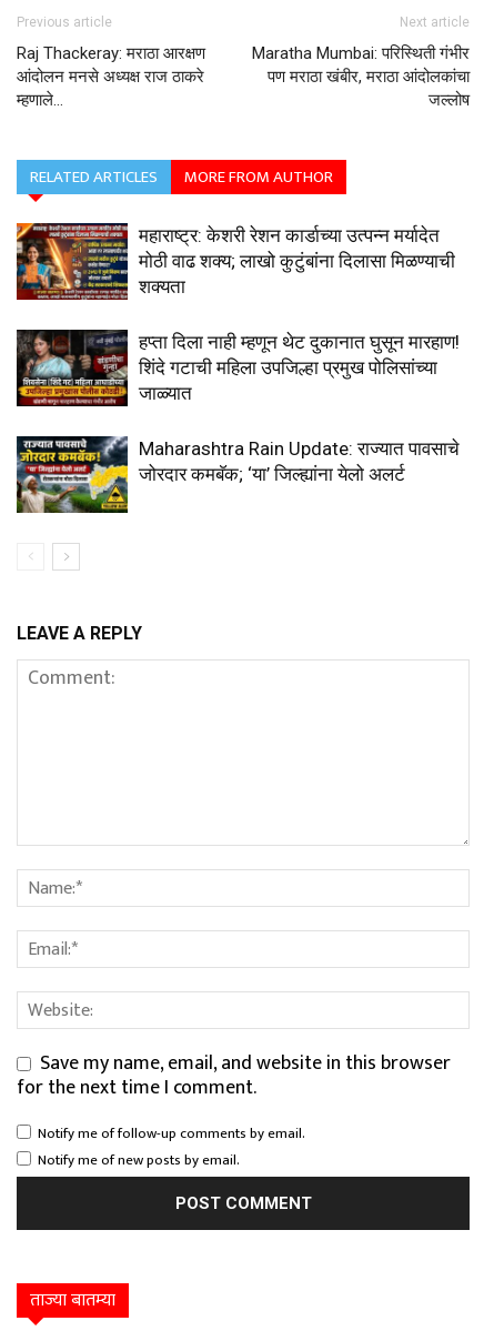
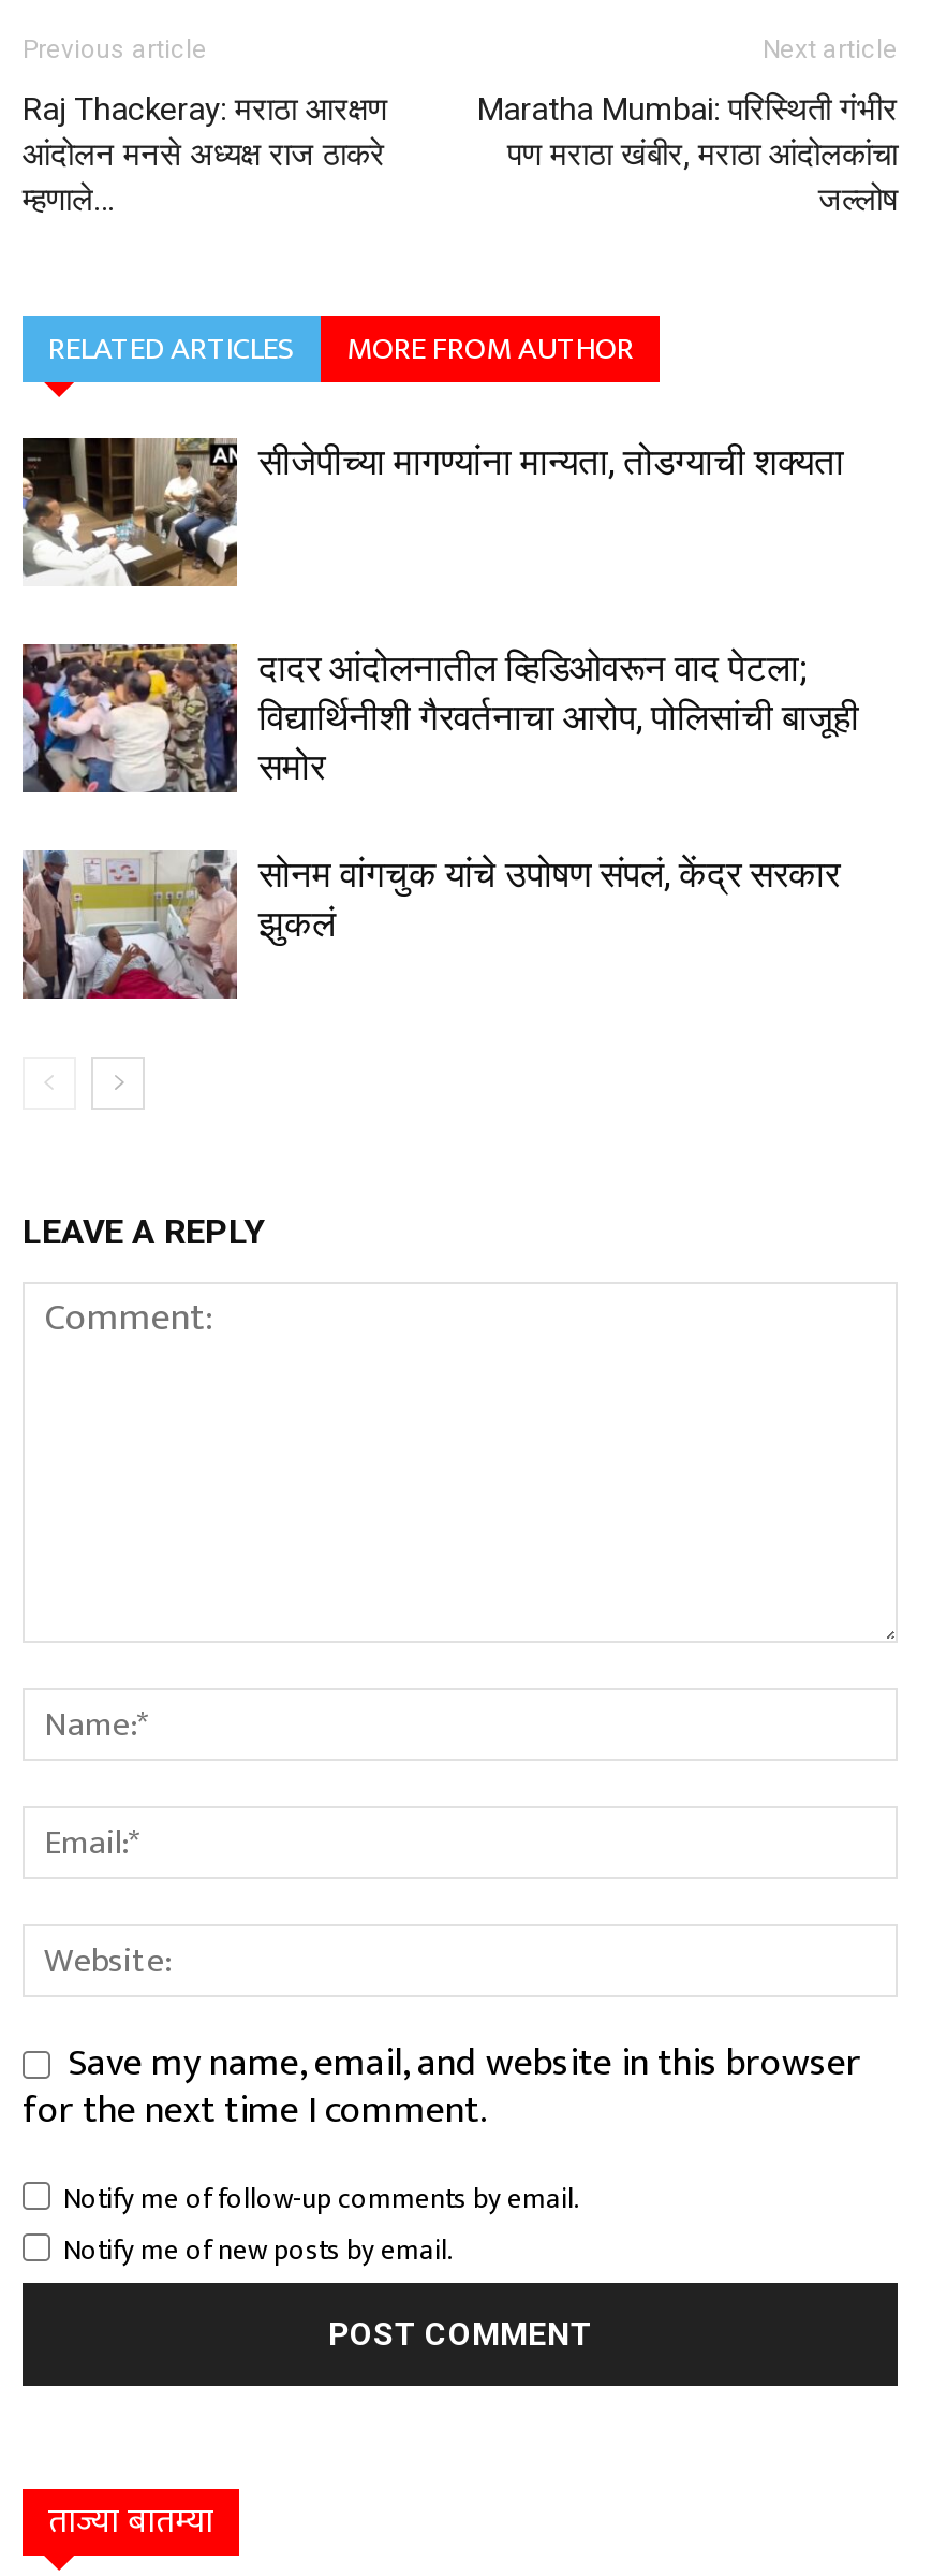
- [image]
- महाराष्ट्र: केशरी रेशन कार्डाच्या उत्पन्न मर्यादेत
- मोठी वाढ शक्य; लाखो कुटुंबांना दिलासा मिळण्याची
- शक्यता
+ [image]
+ सीजेपीच्या मागण्यांना मान्यता, तोडग्याची शक्यता

- [image]
- हप्ता दिला नाही म्हणून थेट दुकानात घुसून मारहाण!
- शिंदे गटाची महिला उपजिल्हा प्रमुख पोलिसांच्या
- जाळ्यात
+ [image]
+ दादर आंदोलनातील व्हिडिओवरून वाद पेटला;
+ विद्यार्थिनीशी गैरवर्तनाचा आरोप, पोलिसांची बाजूही
+ समोर

- [image]
- Maharashtra Rain Update: राज्यात पावसाचे
- जोरदार कमबॅक; ‘या’ जिल्ह्यांना येलो अलर्ट
+ [image]
+ सोनम वांगचुक यांचे उपोषण संपलं, केंद्र सरकार
+ झुकलं
